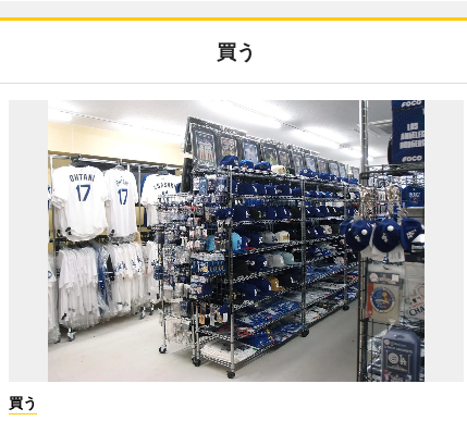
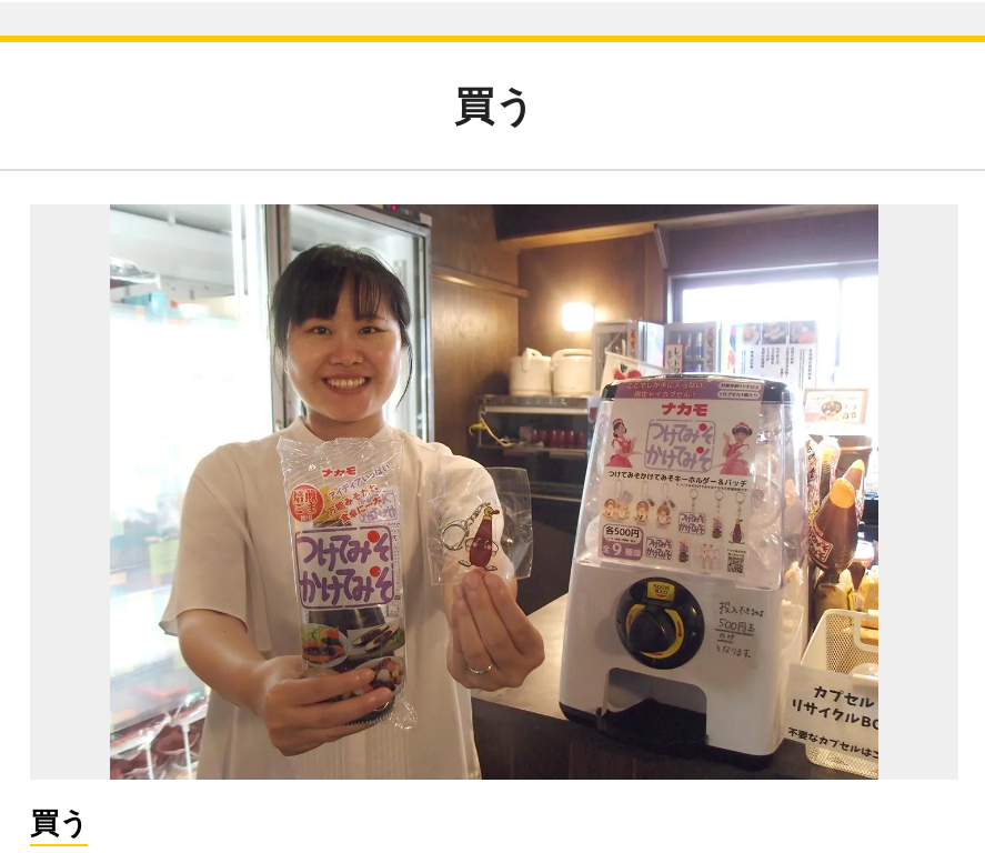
- [image]
+ [image]
